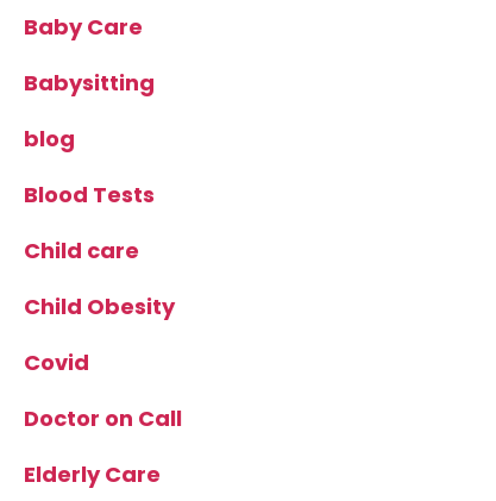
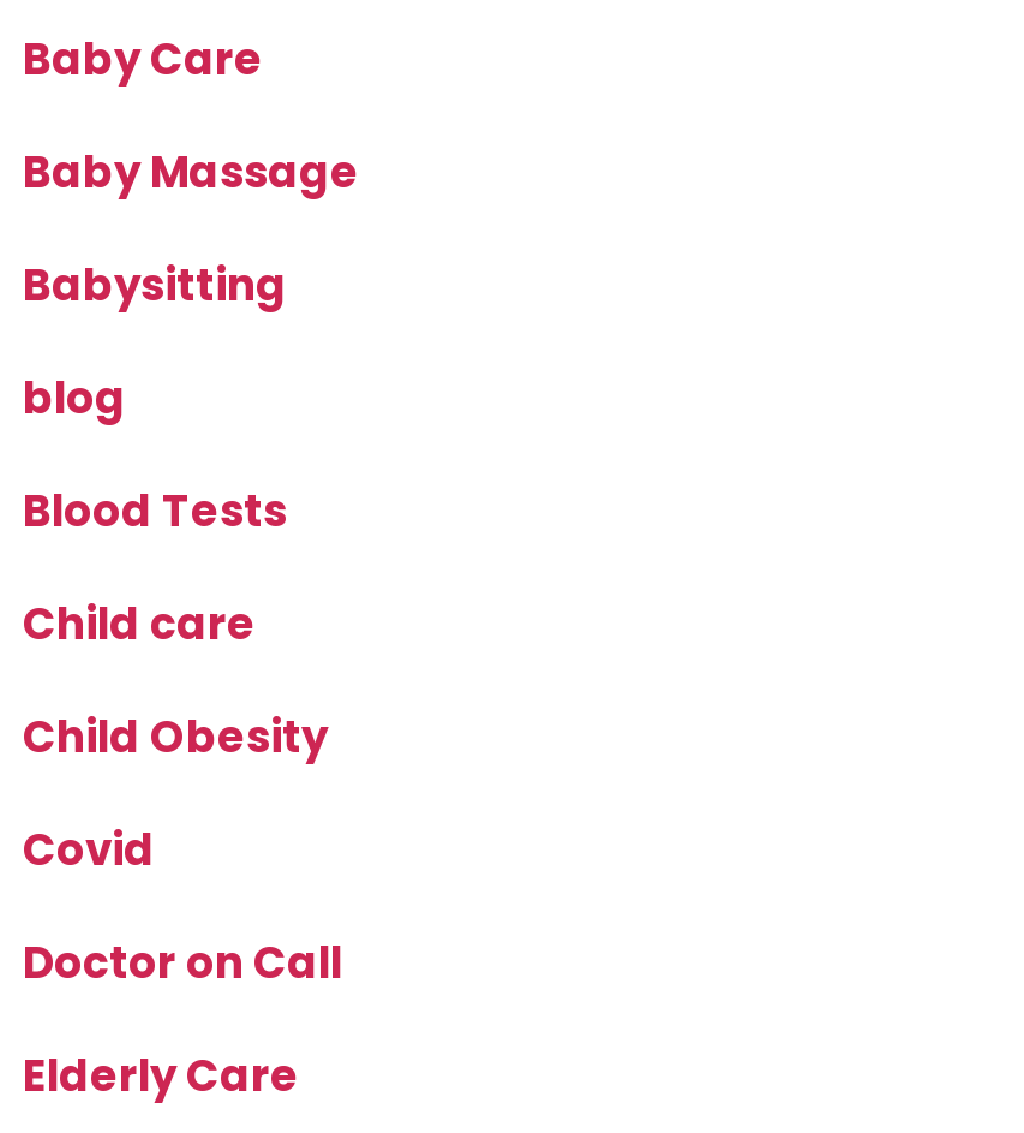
+ Baby Massage
